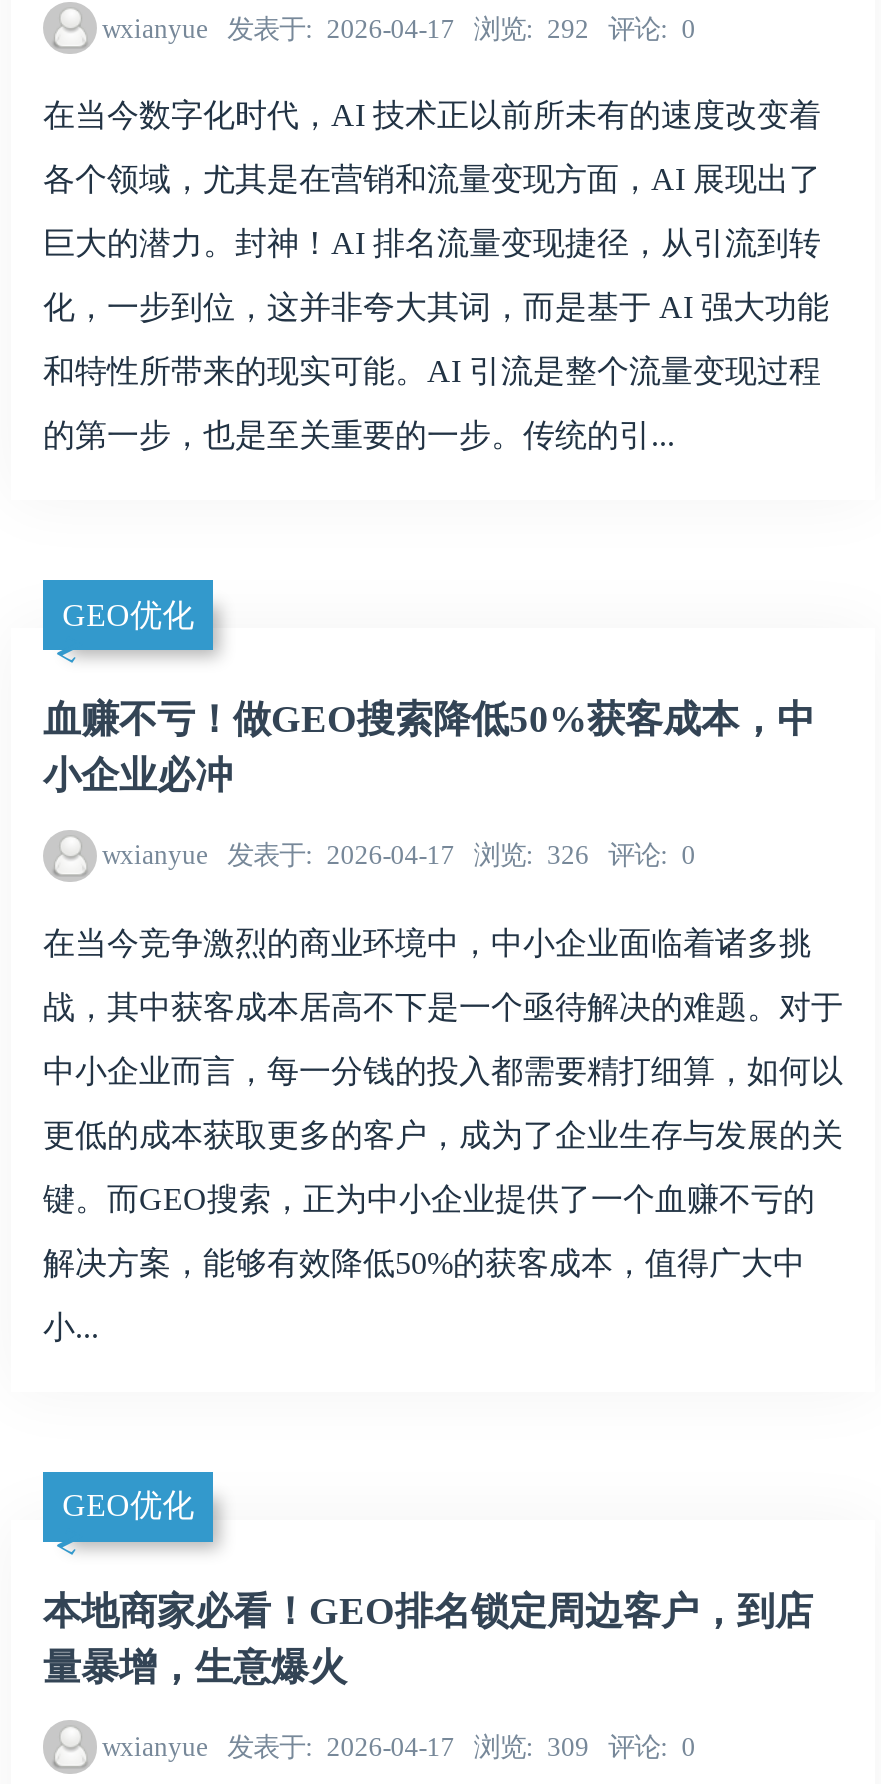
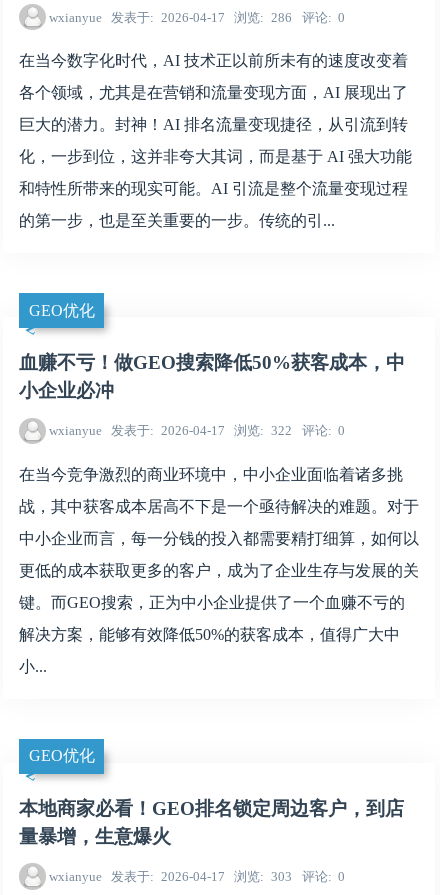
- wxianyue 发表于 2026-04-17 浏览 292 评论 0
+ wxianyue 发表于 2026-04-17 浏览 286 评论 0

- wxianyue 发表于 2026-04-17 浏览 326 评论 0
+ wxianyue 发表于 2026-04-17 浏览 322 评论 0

- wxianyue 发表于 2026-04-17 浏览 309 评论 0
+ wxianyue 发表于 2026-04-17 浏览 303 评论 0
